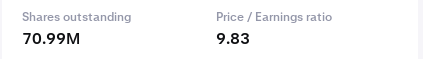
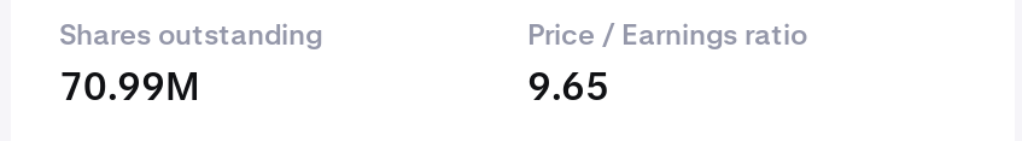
- 9.83
+ 9.65
